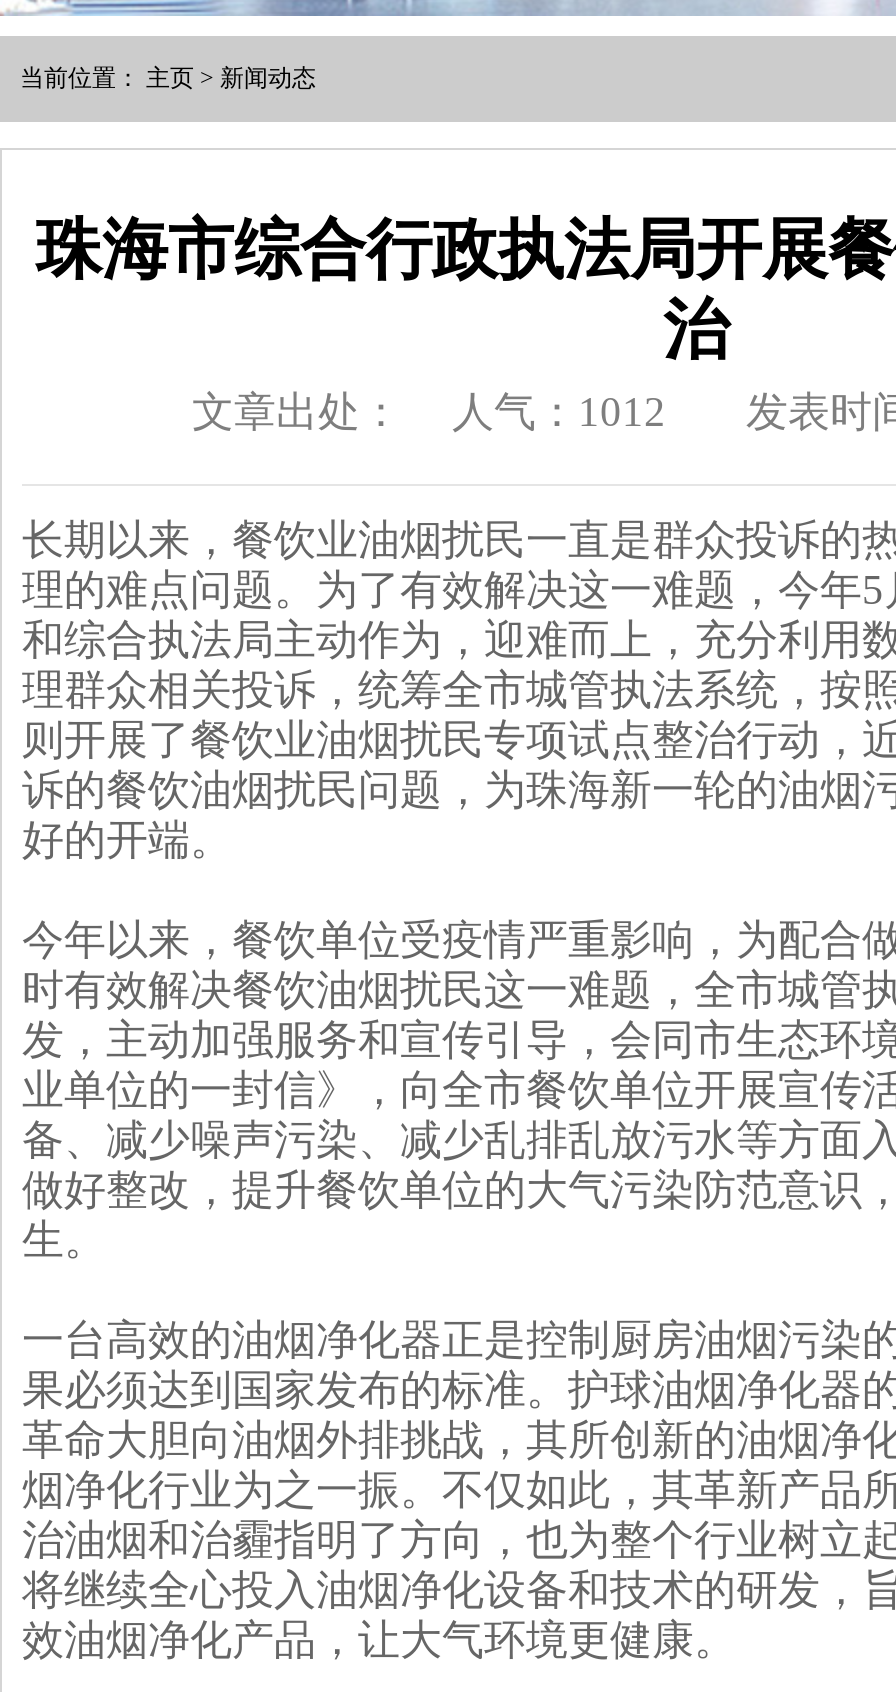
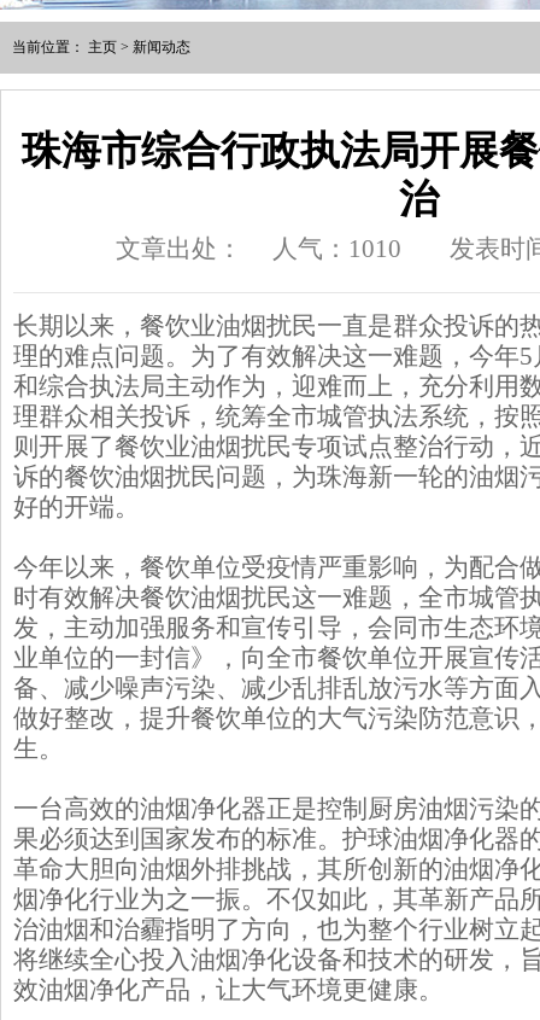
- 人气：1012
+ 人气：1010
